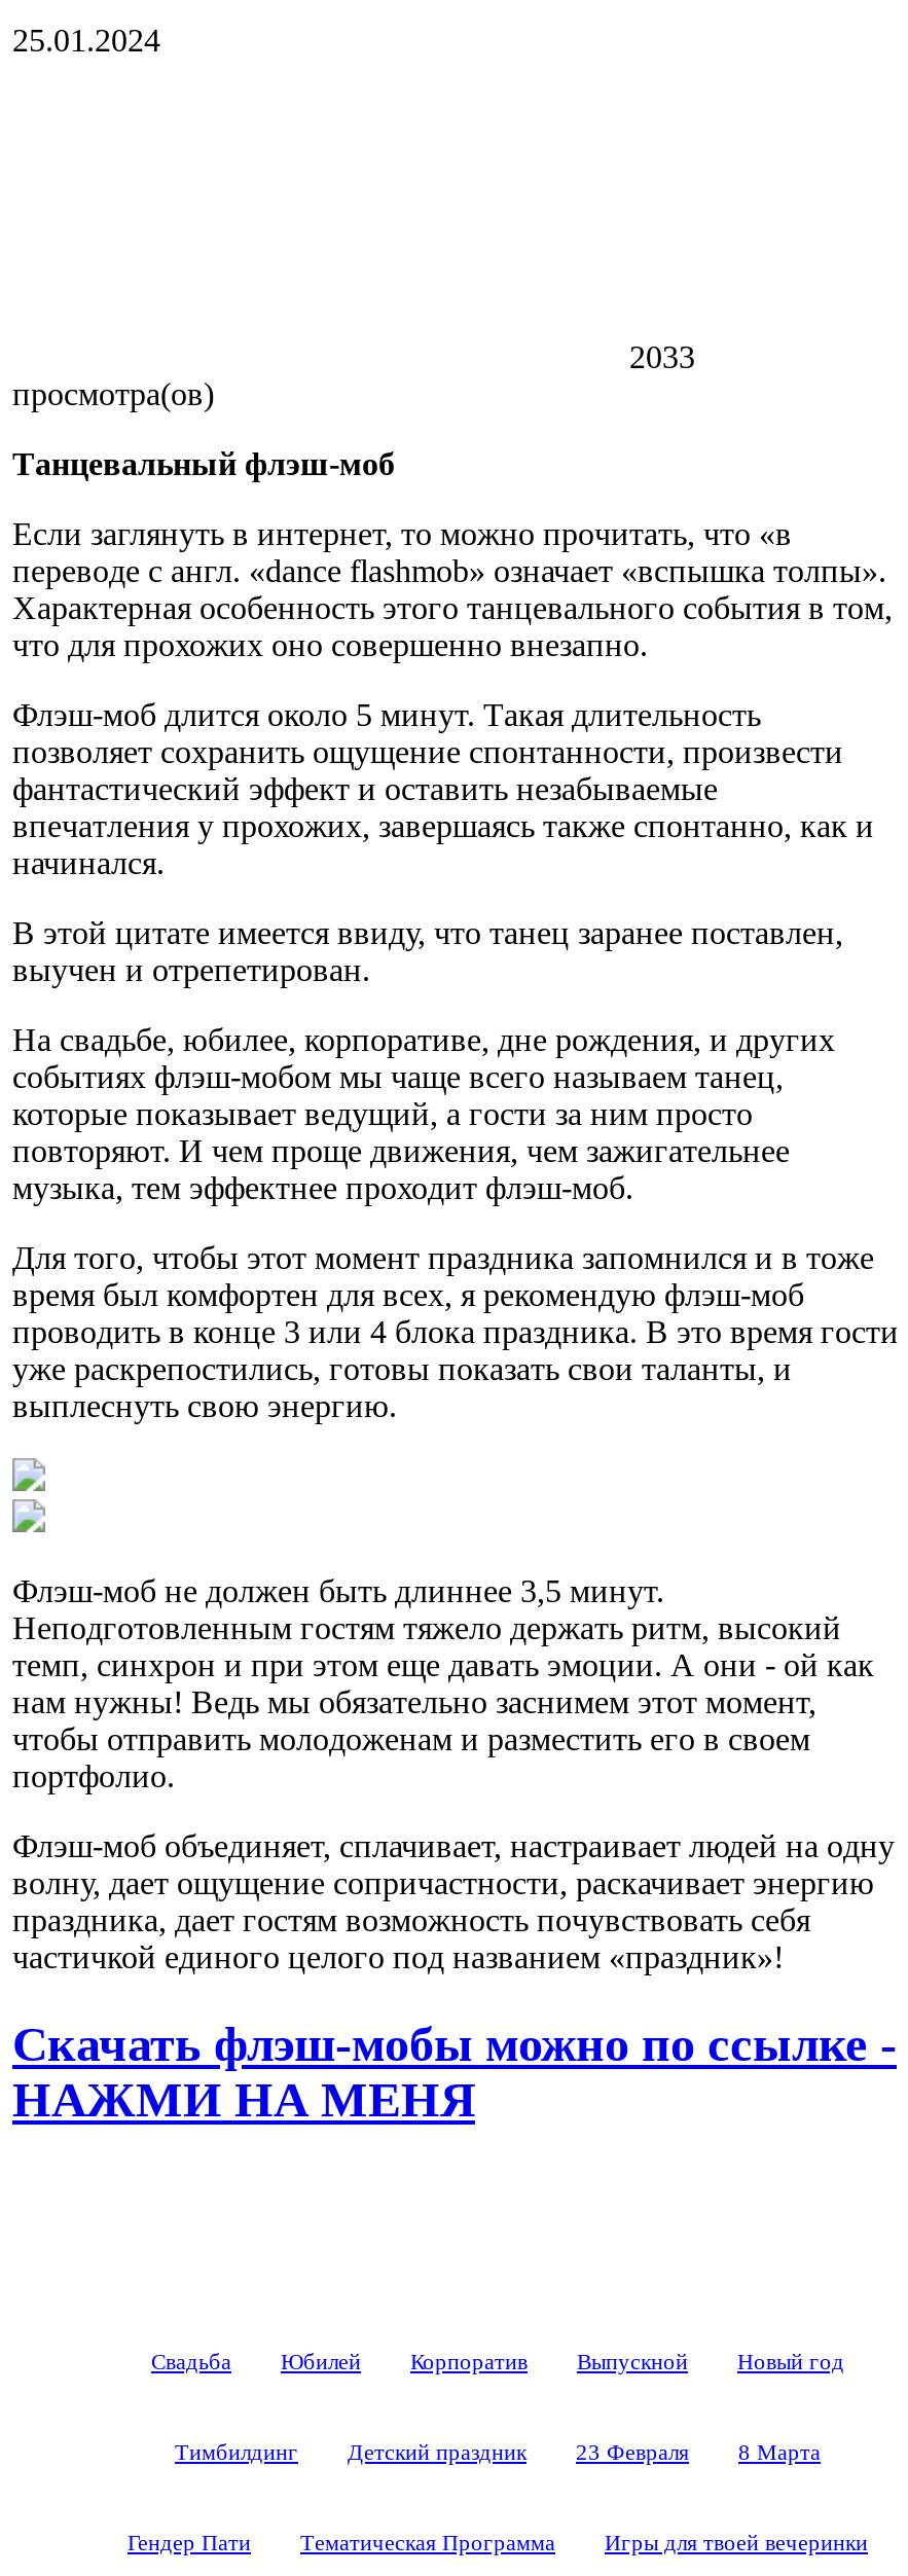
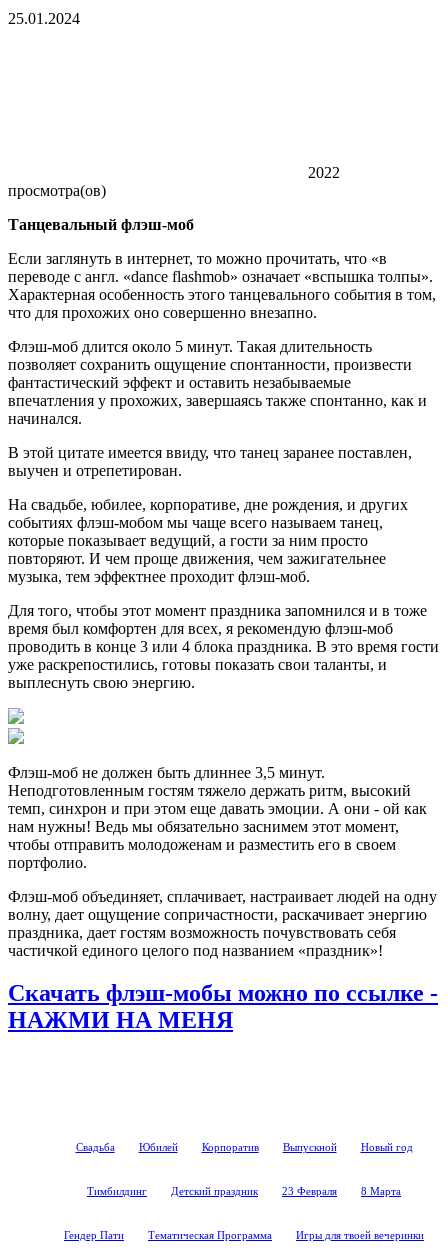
- 2033
+ 2022
